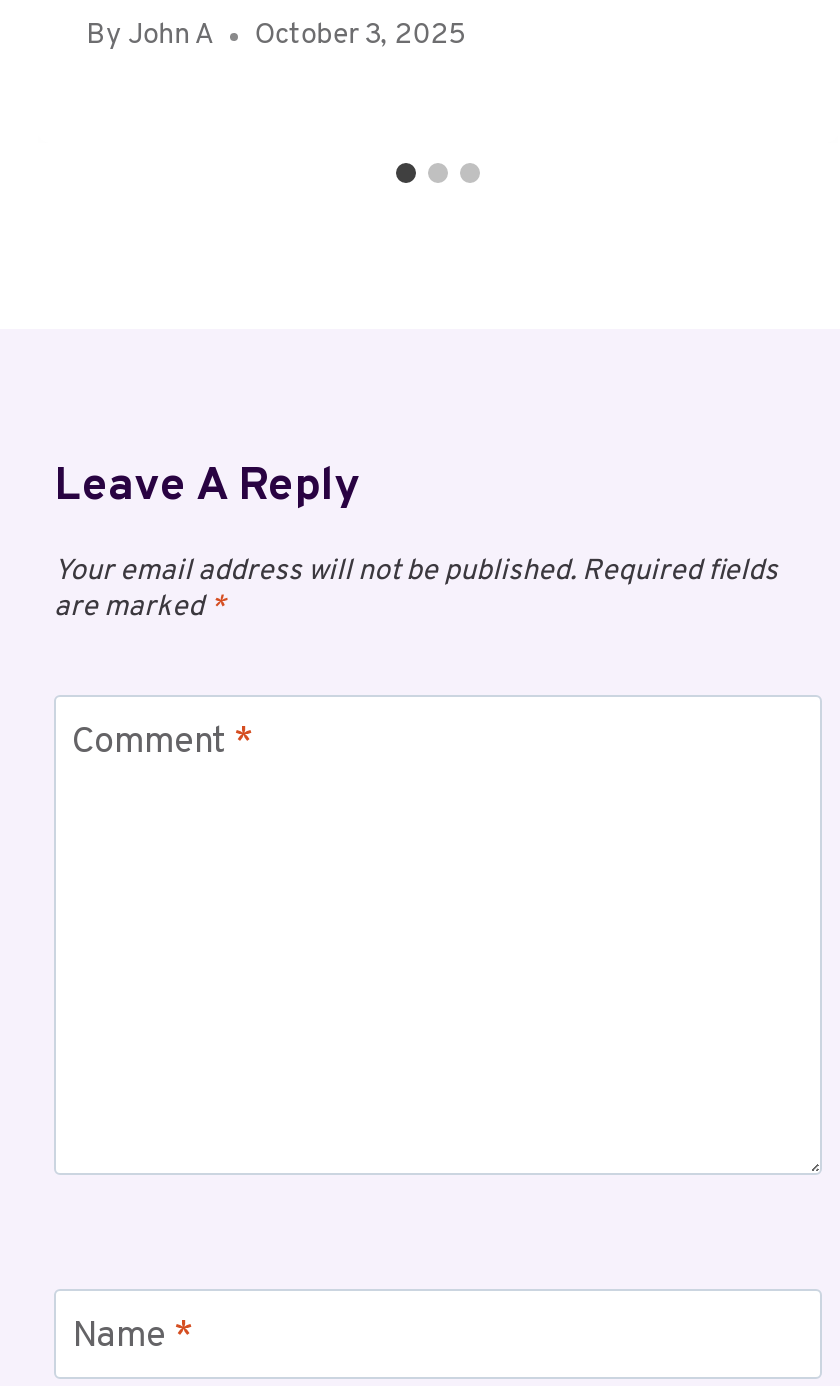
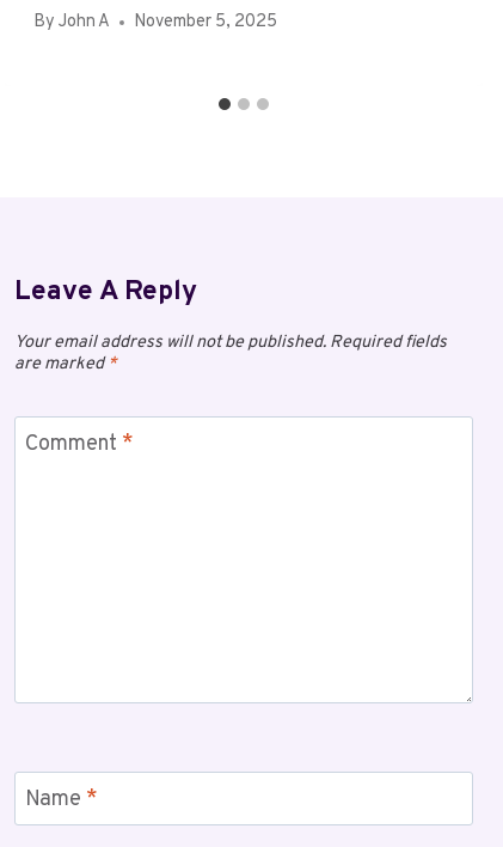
- By John A October 3, 2025
+ By John A November 5, 2025
